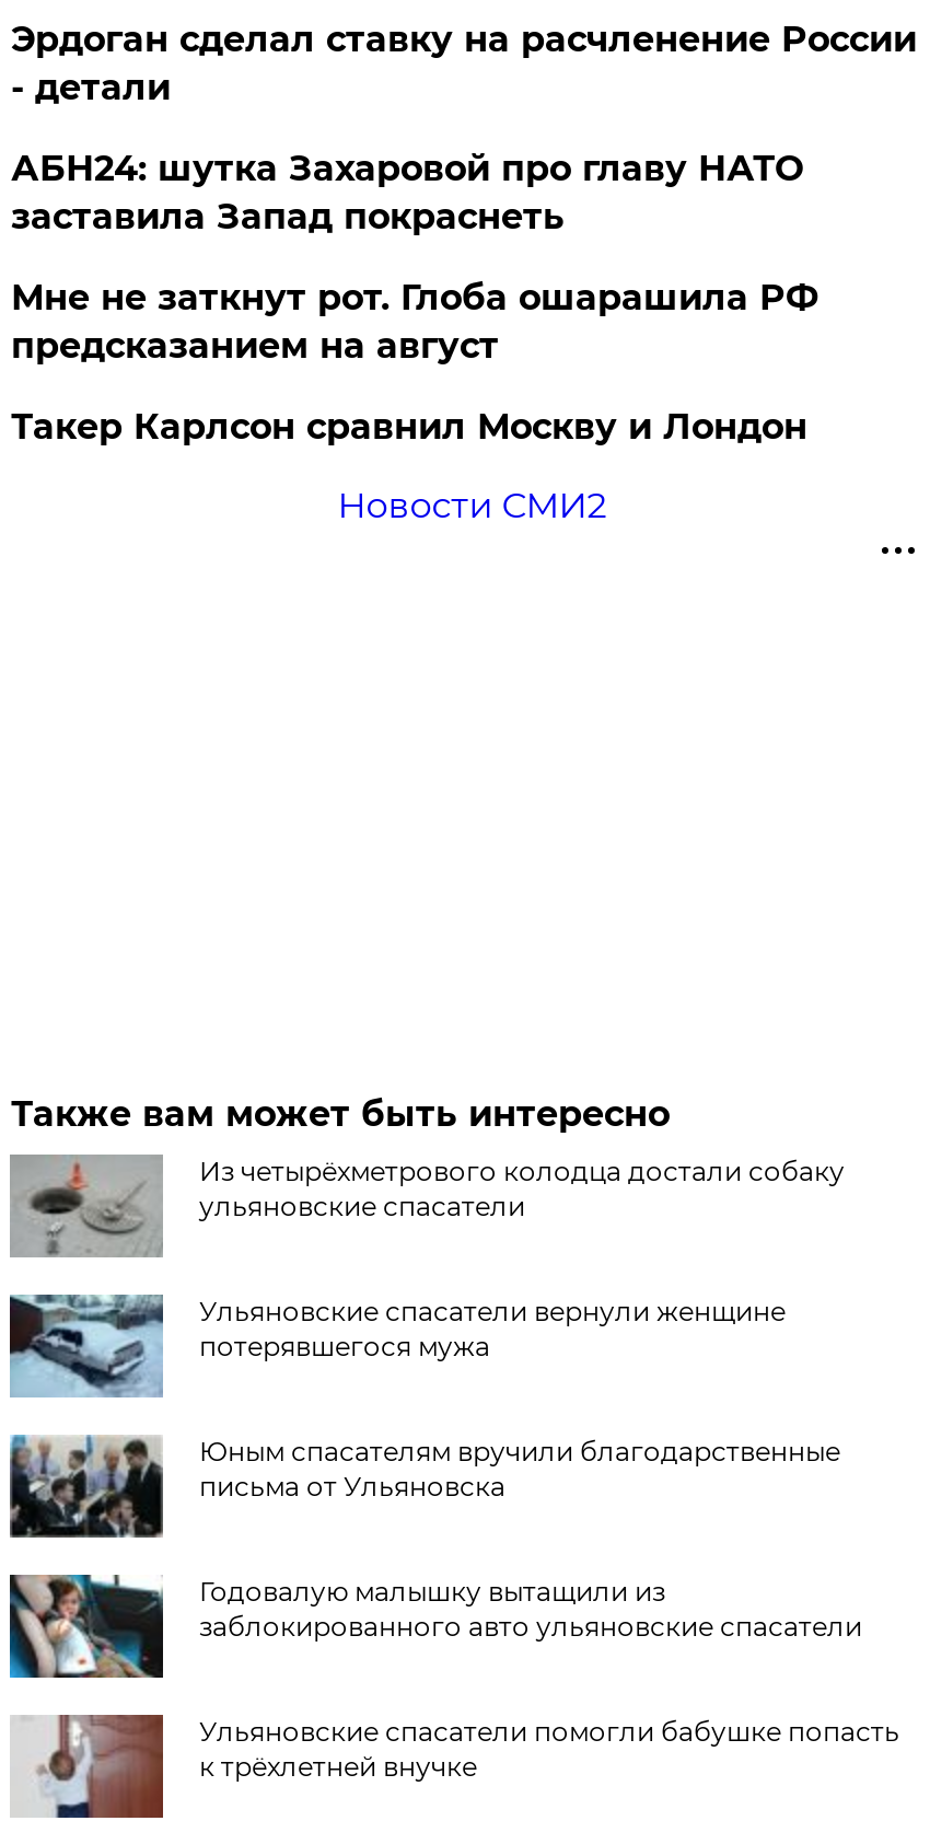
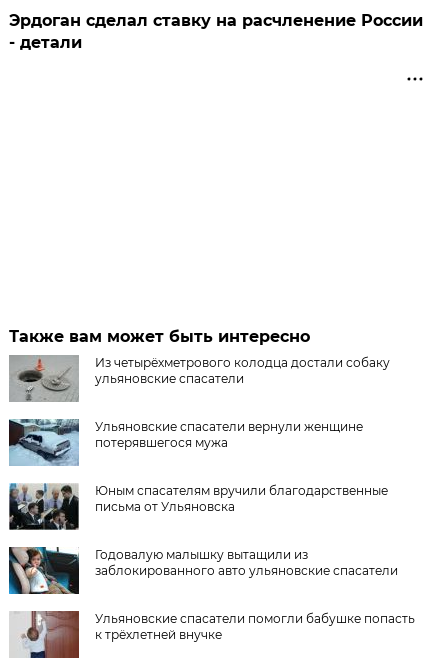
- АБН24: шутка Захаровой про главу НАТО
- заставила Запад покраснеть
- Мне не заткнут рот. Глоба ошарашила РФ
- предсказанием на август
- Такер Карлсон сравнил Москву и Лондон
- Новости СМИ2
